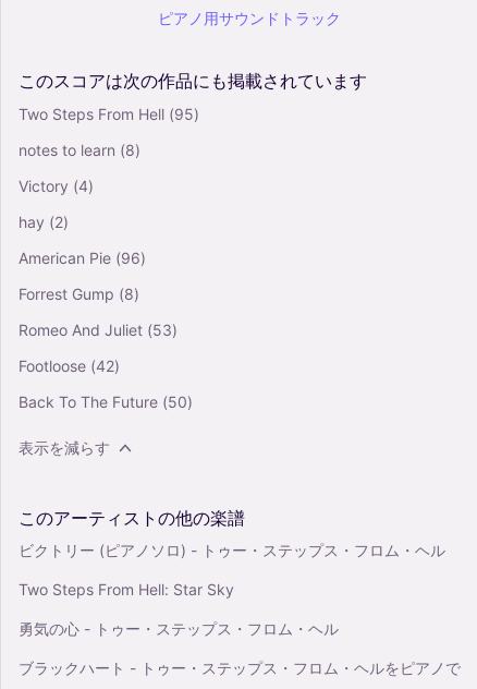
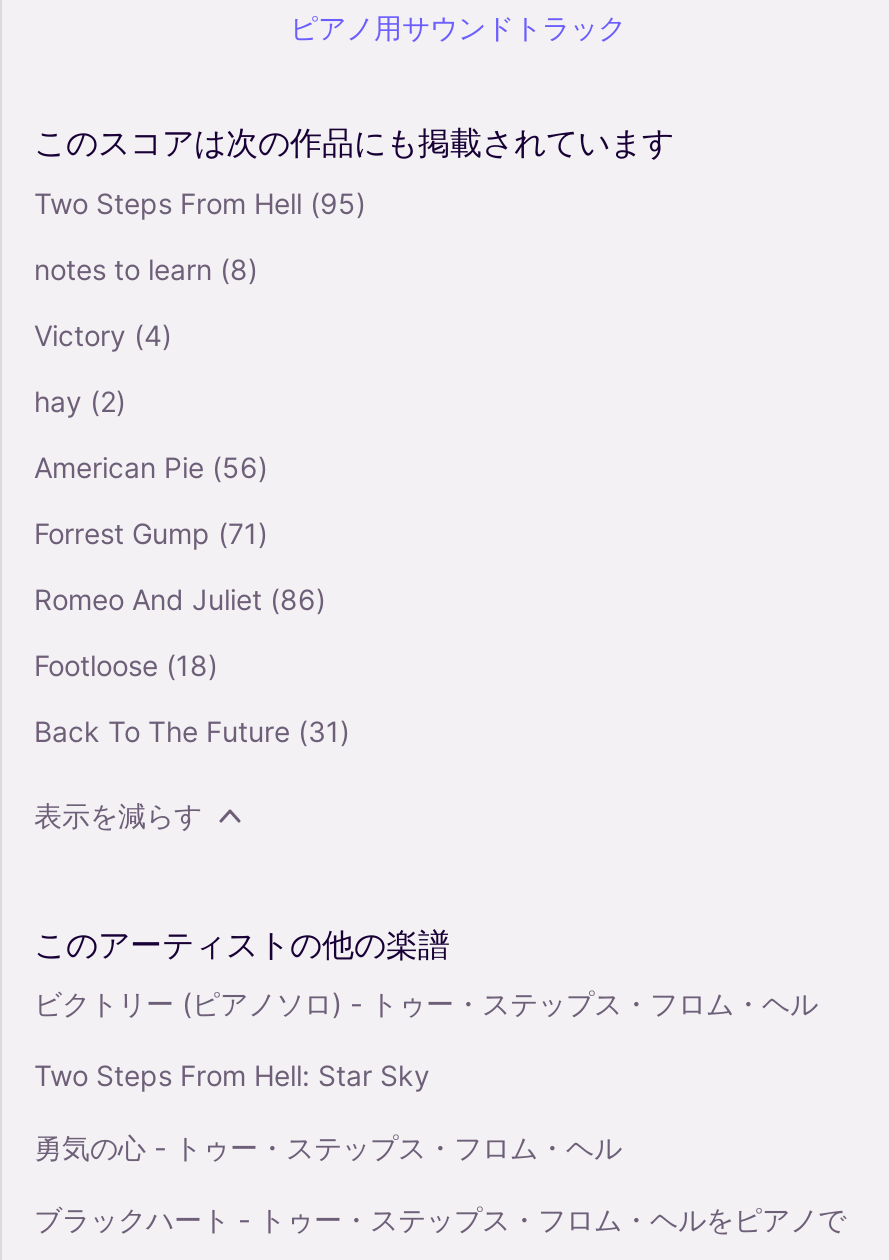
- American Pie (96)
+ American Pie (56)

- Forrest Gump (8)
+ Forrest Gump (71)

- Romeo And Juliet (53)
+ Romeo And Juliet (86)

- Footloose (42)
+ Footloose (18)

- Back To The Future (50)
+ Back To The Future (31)
